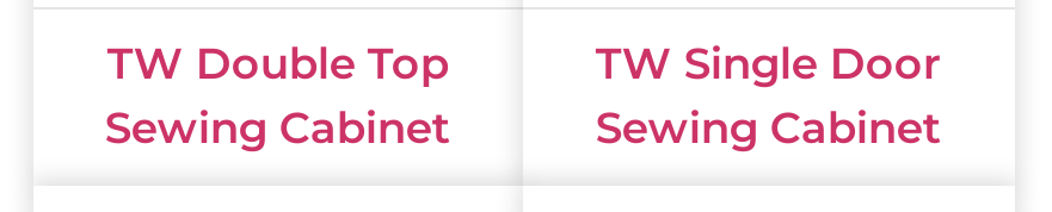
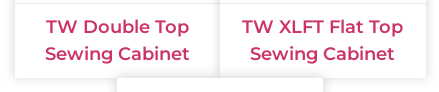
- TW Single Door
+ TW XLFT Flat Top
